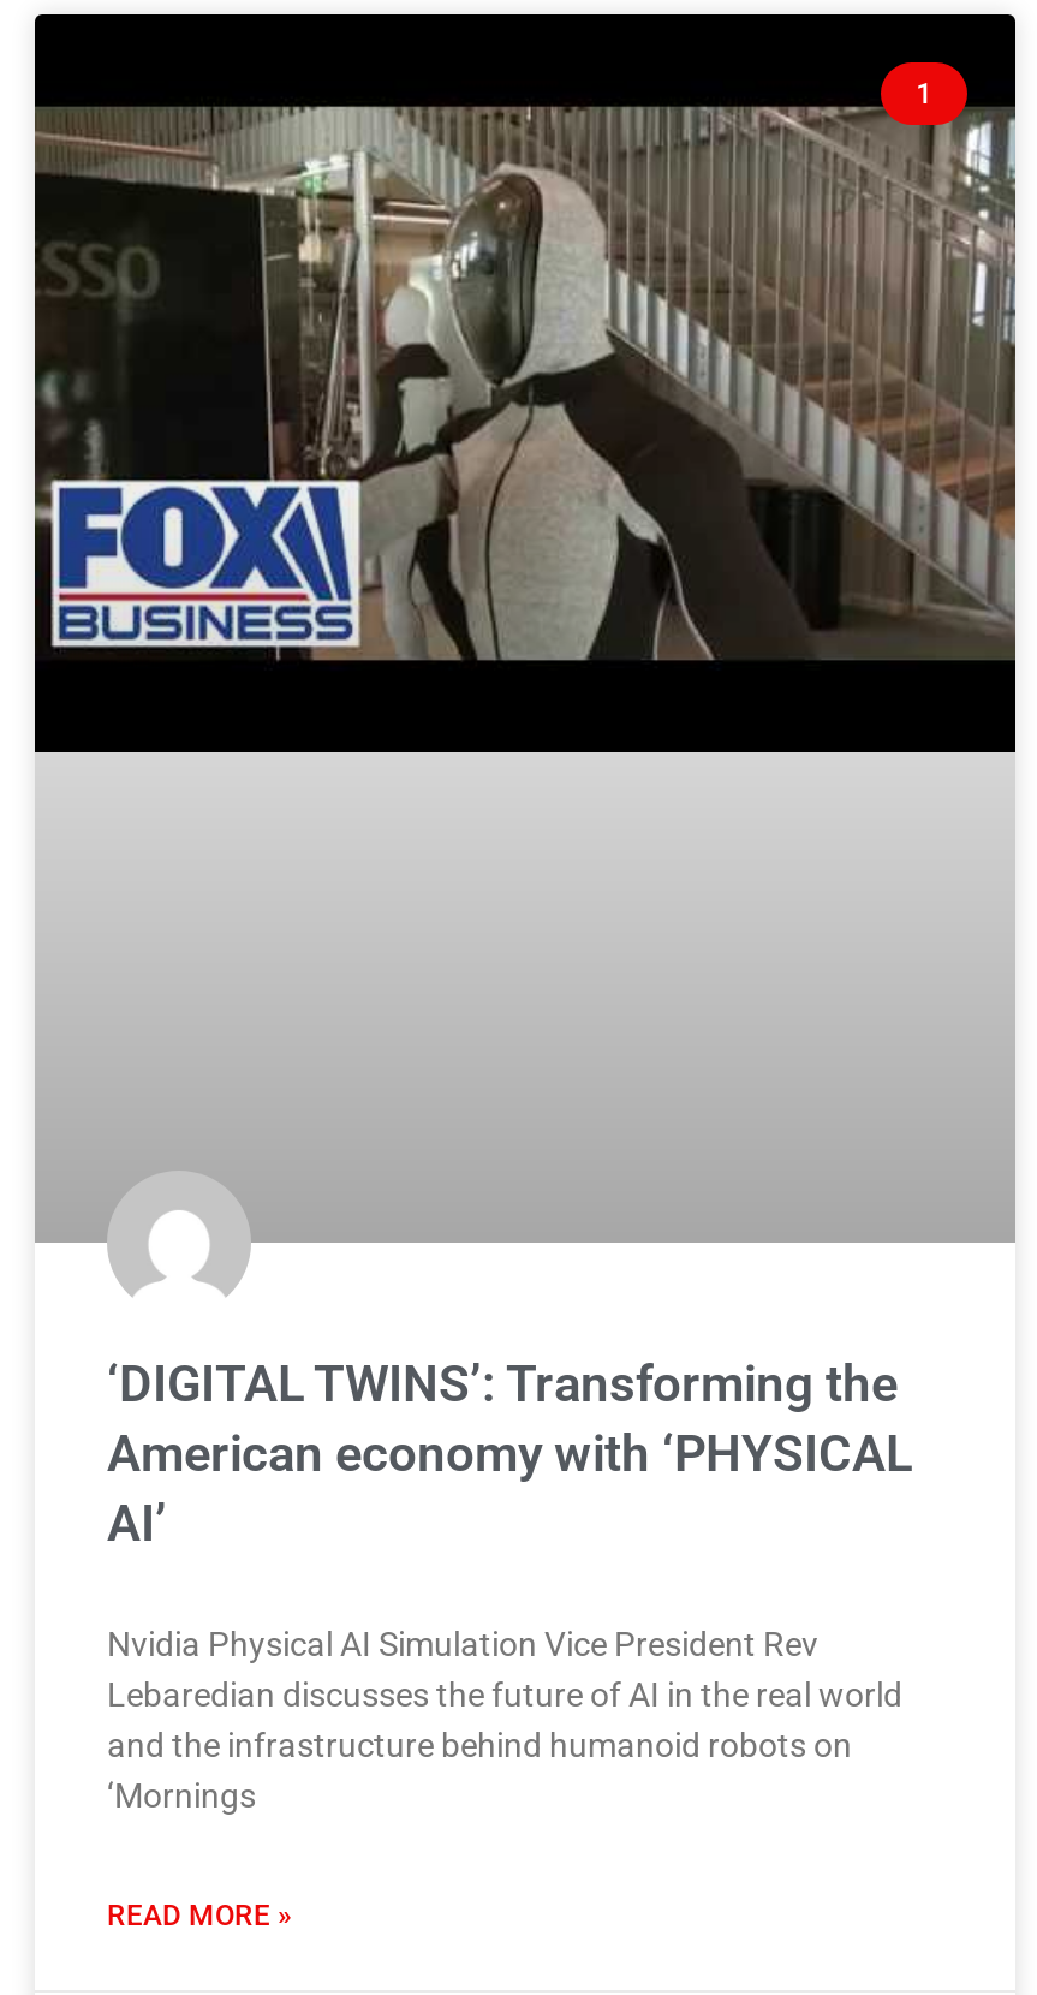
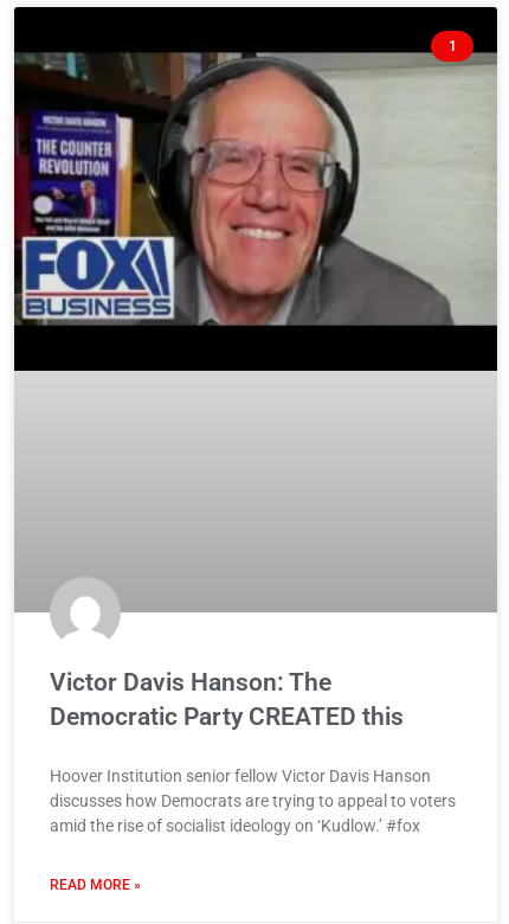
- [image]
+ [image]

- ‘DIGITAL TWINS’: Transforming the
- American economy with ‘PHYSICAL
- AI’
+ Victor Davis Hanson: The
+ Democratic Party CREATED this

- Nvidia Physical AI Simulation Vice President Rev
- Lebaredian discusses the future of AI in the real world
- and the infrastructure behind humanoid robots on
- ‘Mornings
+ Hoover Institution senior fellow Victor Davis Hanson
+ discusses how Democrats are trying to appeal to voters
+ amid the rise of socialist ideology on ‘Kudlow.’ #fox
